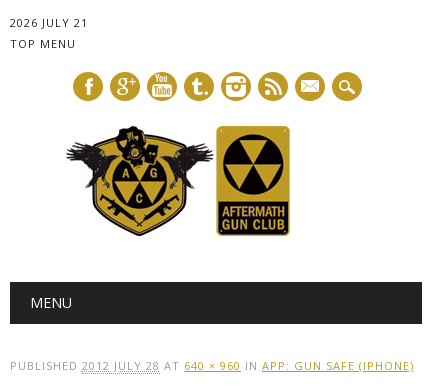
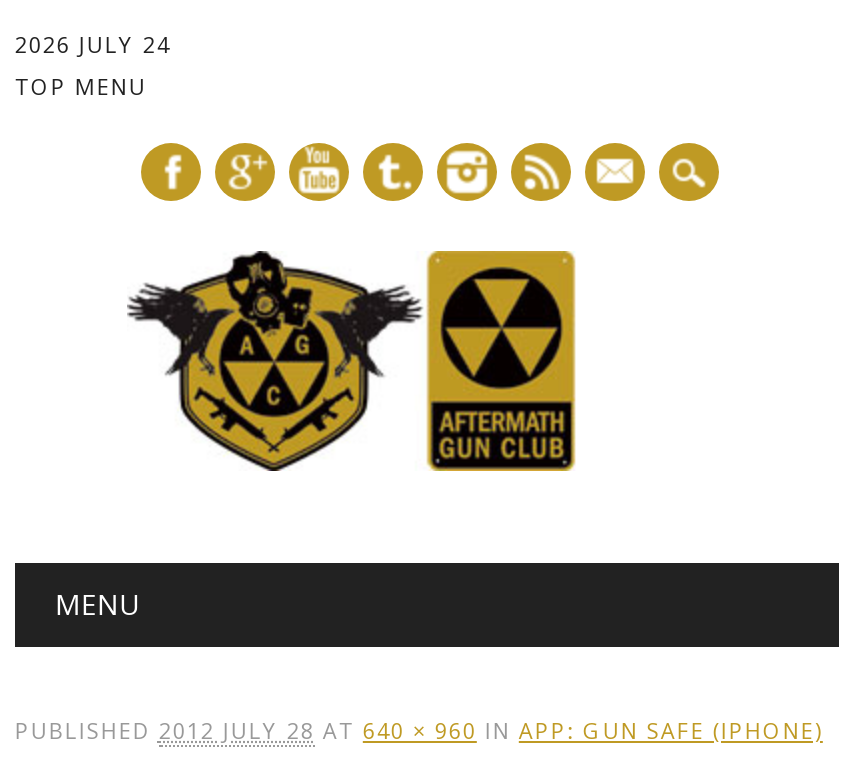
- 2026 JULY 21
+ 2026 JULY 24
